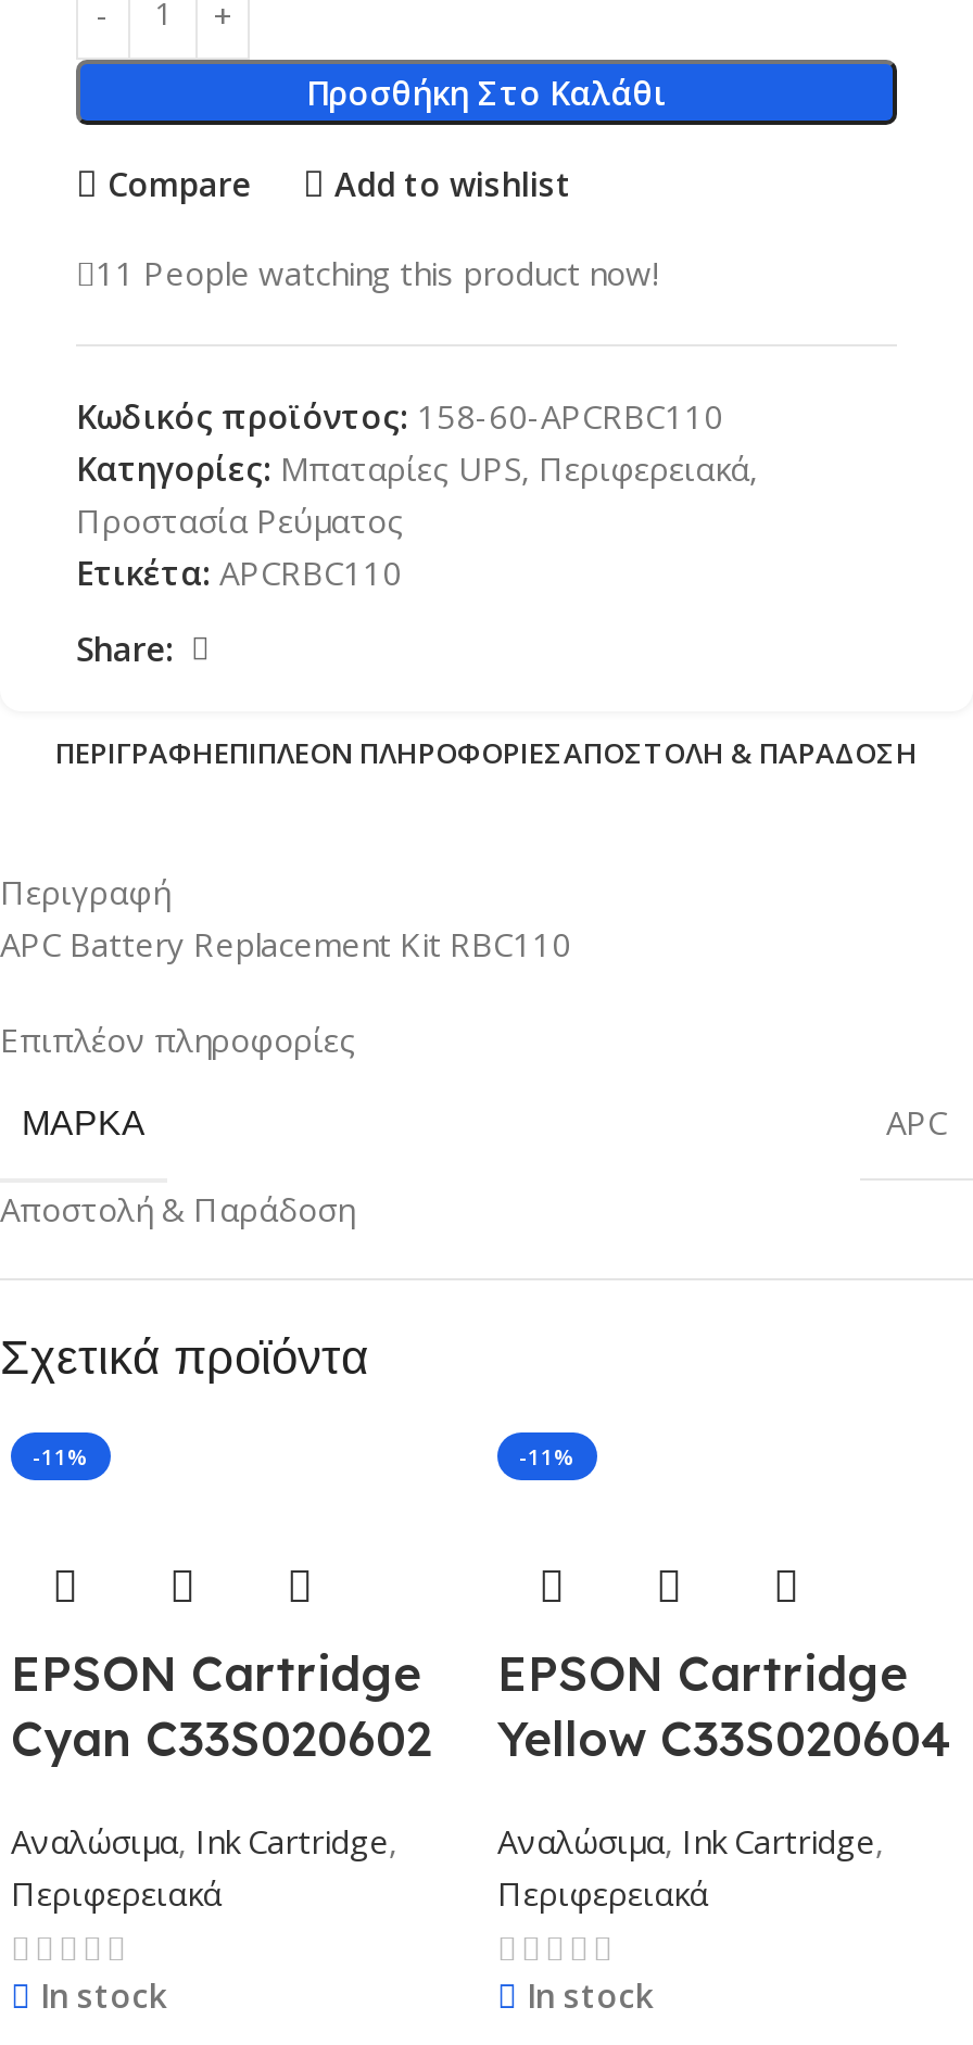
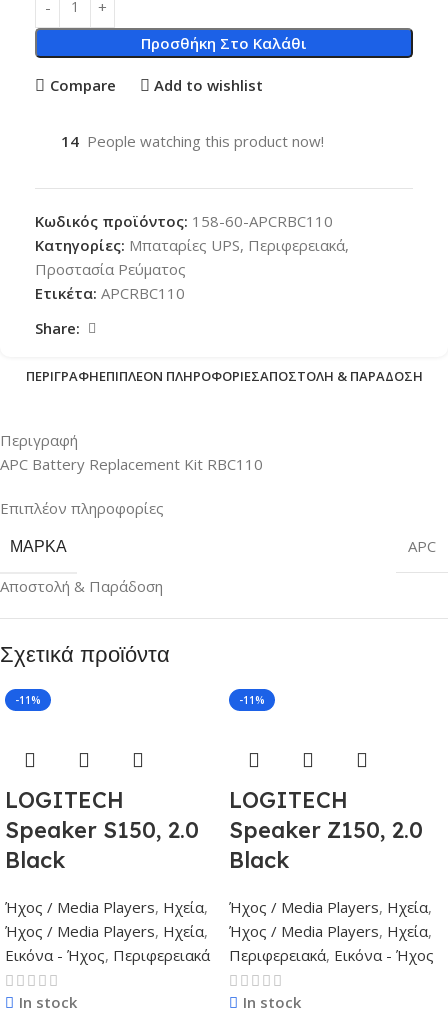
- 11 People watching this product now!
+ 14 People watching this product now!

- EPSON Cartridge
- Cyan C33S020602
+ LOGITECH
+ Speaker S150, 2.0
+ Black

- EPSON Cartridge
- Yellow C33S020604
+ LOGITECH
+ Speaker Z150, 2.0
+ Black

- Αναλώσιμα, Ink Cartridge,
- Περιφερειακά
+ Ήχος / Media Players, Ηχεία,
+ Ήχος / Media Players, Ηχεία,
+ Εικόνα - Ήχος, Περιφερειακά

- Αναλώσιμα, Ink Cartridge,
- Περιφερειακά
+ Ήχος / Media Players, Ηχεία,
+ Ήχος / Media Players, Ηχεία,
+ Περιφερειακά, Εικόνα - Ήχος
